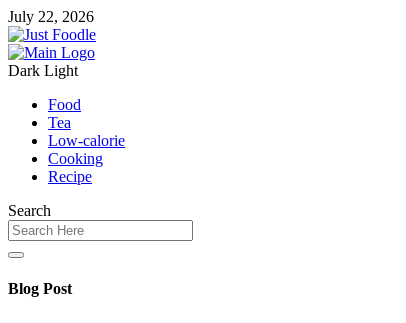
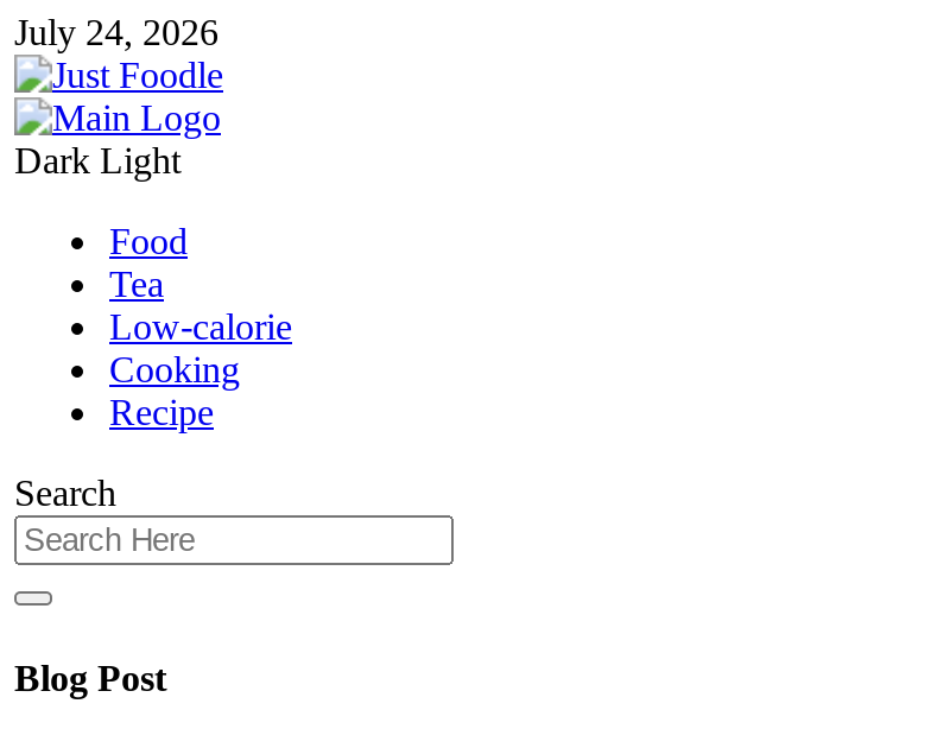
- July 22, 2026
+ July 24, 2026
